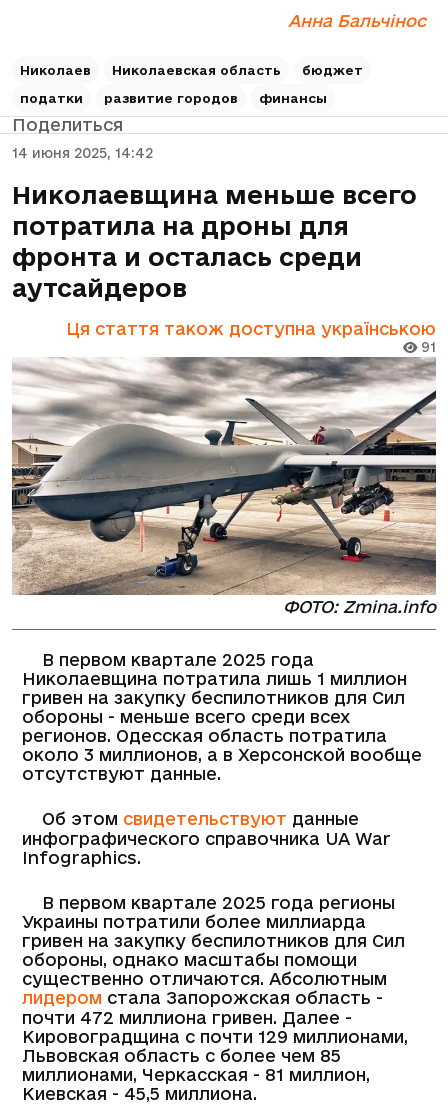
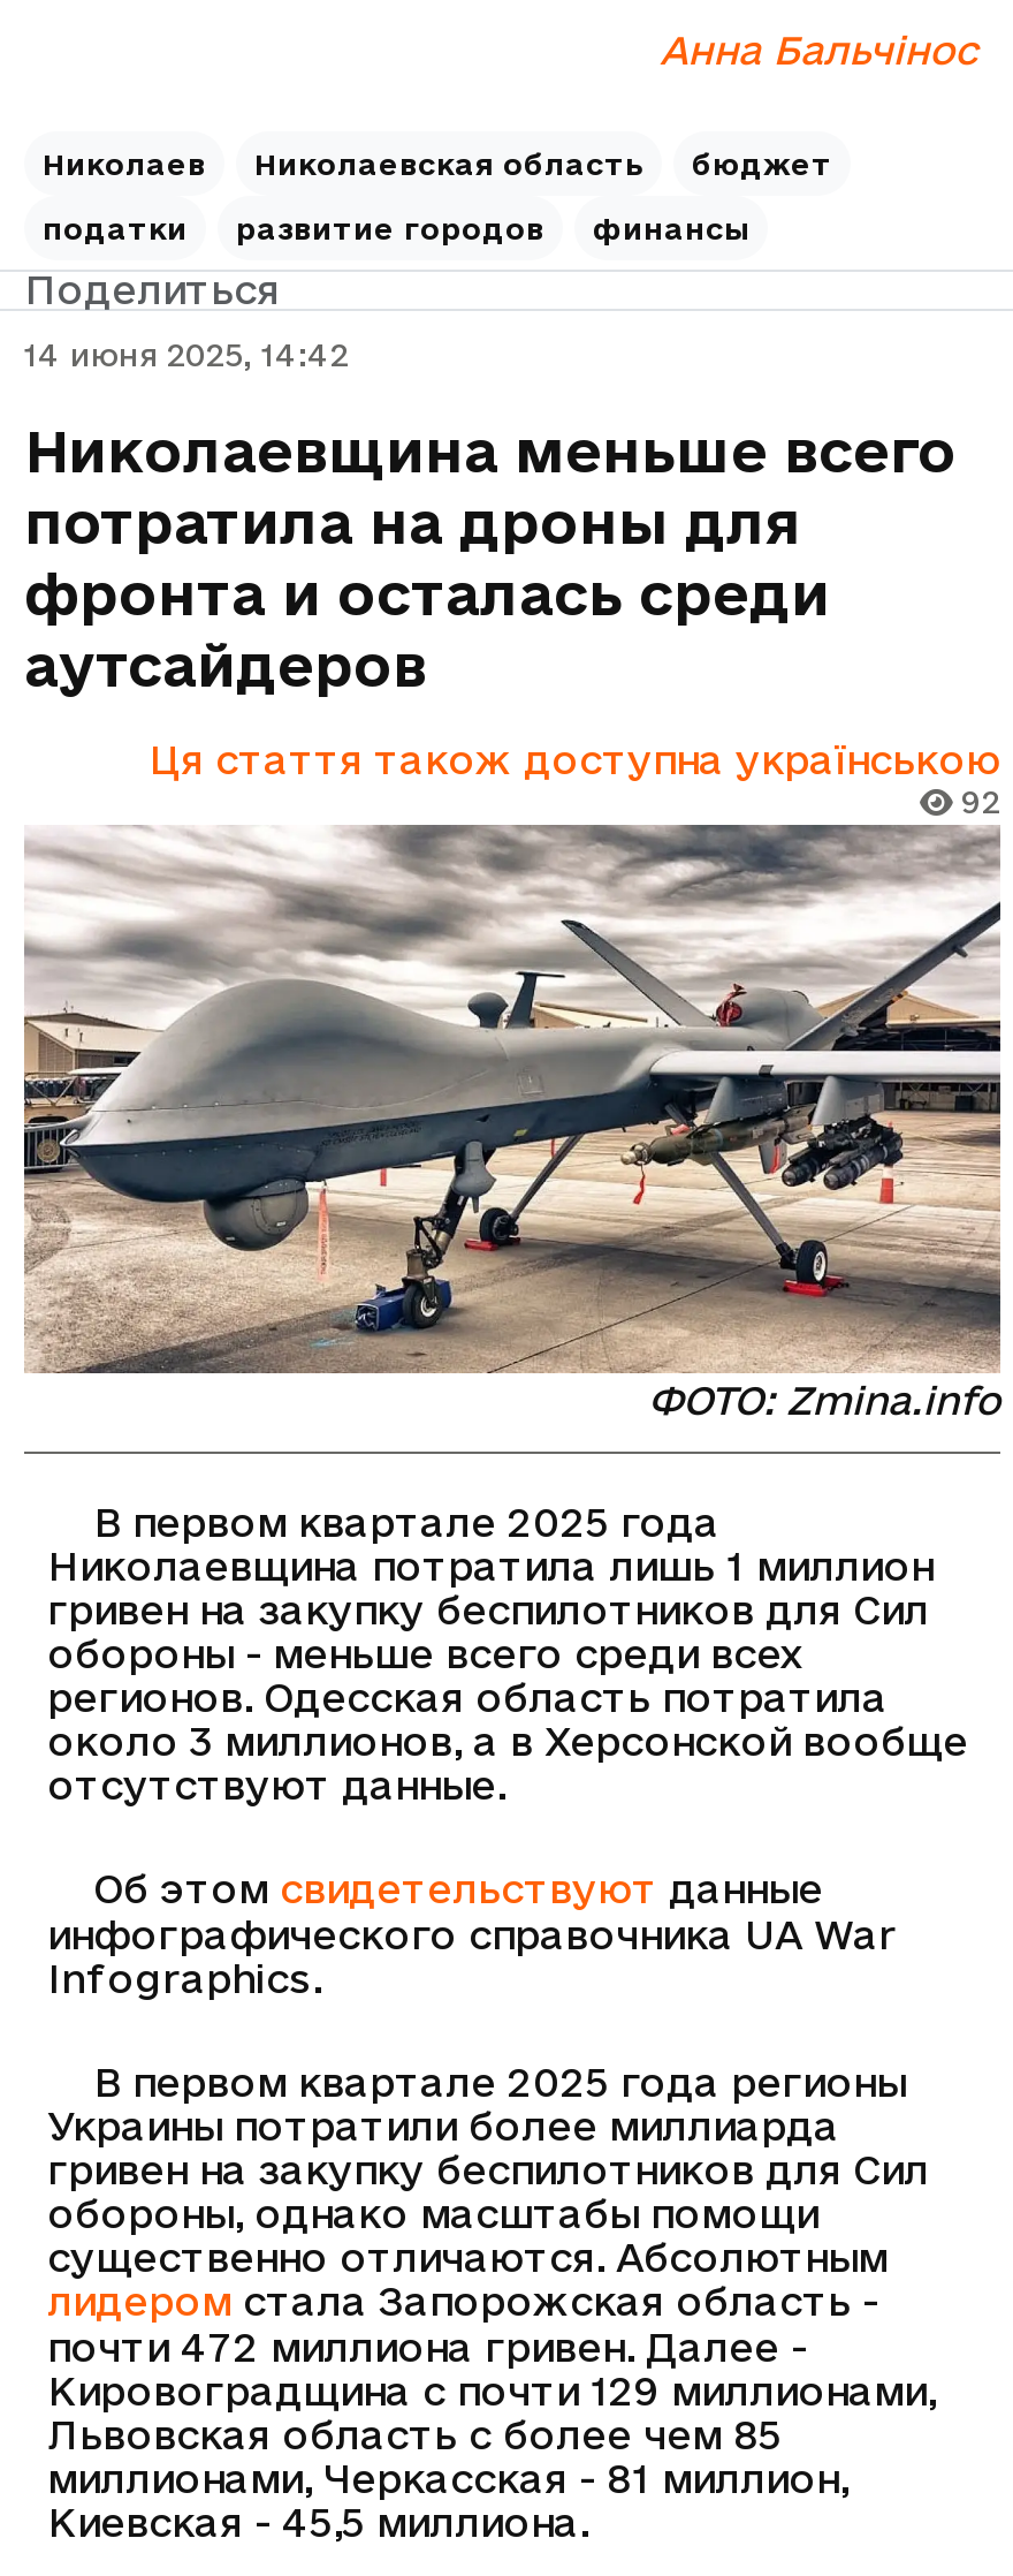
- 91
+ 92
